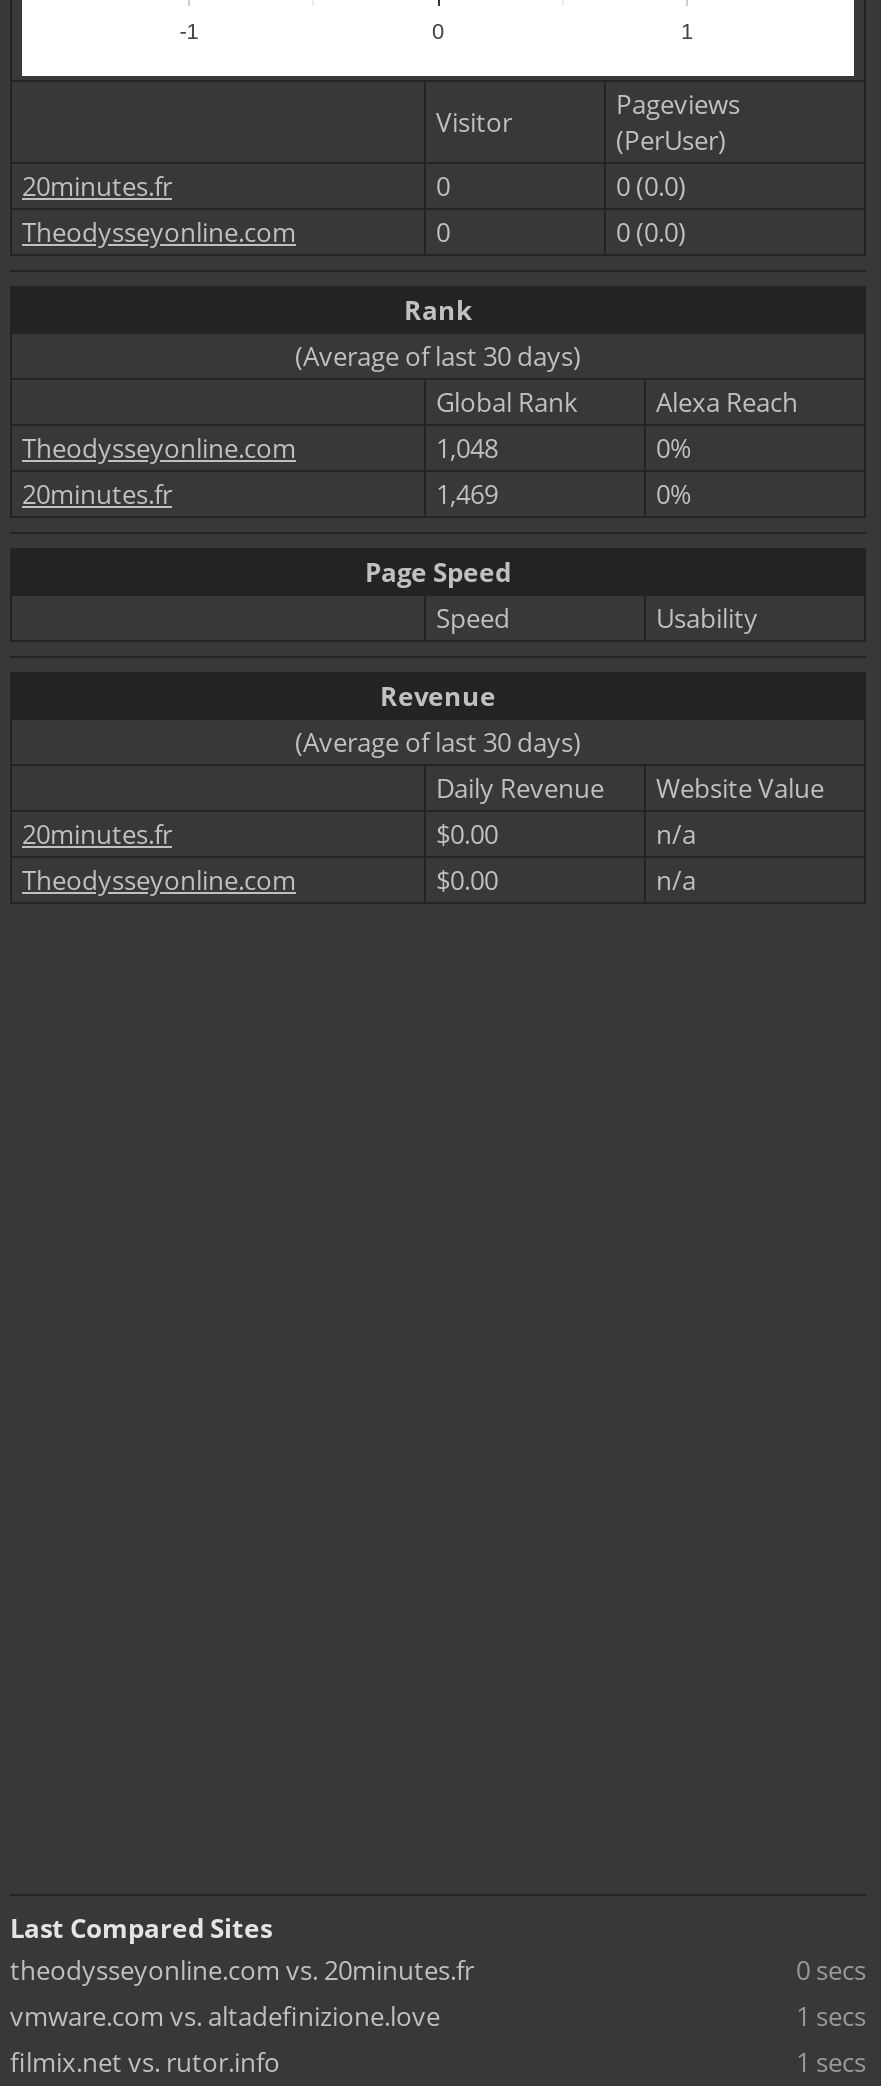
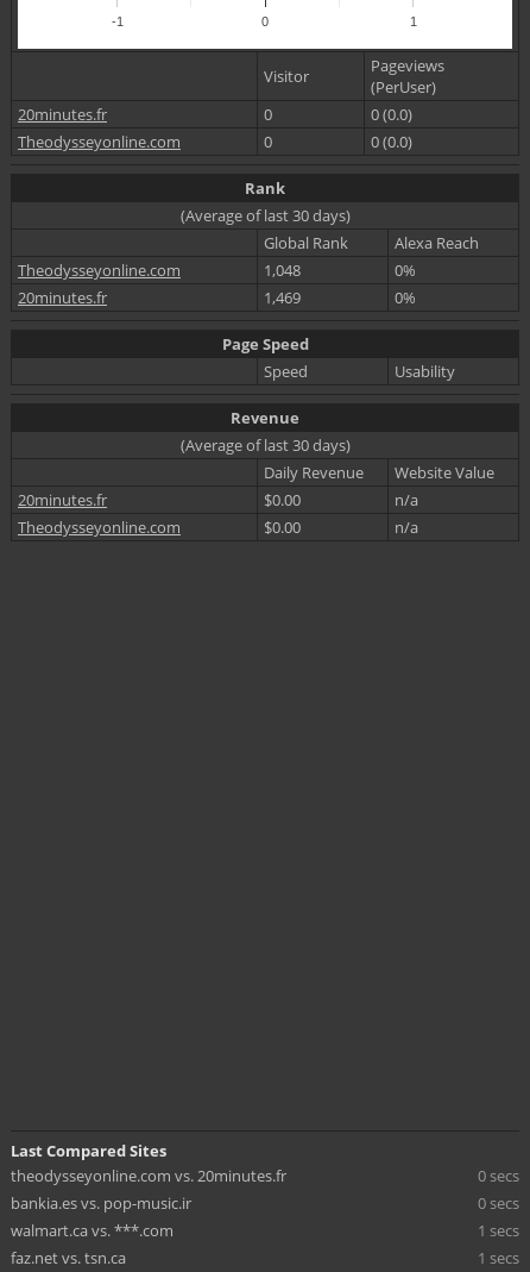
- vmware.com vs. altadefinizione.love
+ bankia.es vs. pop-music.ir
+ 0 secs
+ walmart.ca vs. ***.com

- filmix.net vs. rutor.info
+ faz.net vs. tsn.ca
